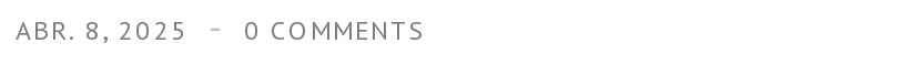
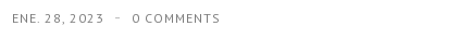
- ABR. 8, 2025 0 COMMENTS
+ ENE. 28, 2023 0 COMMENTS
